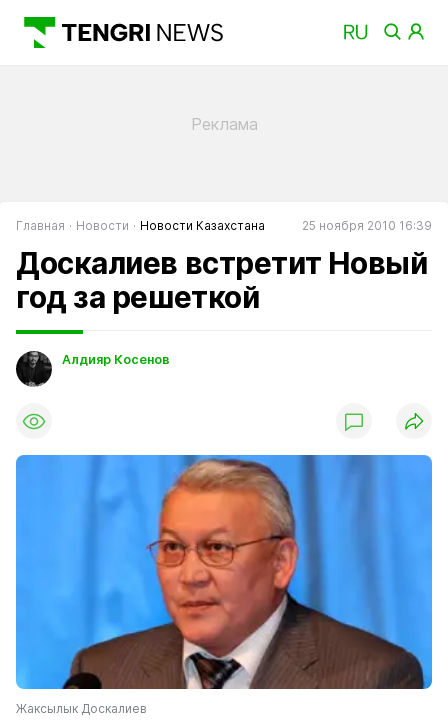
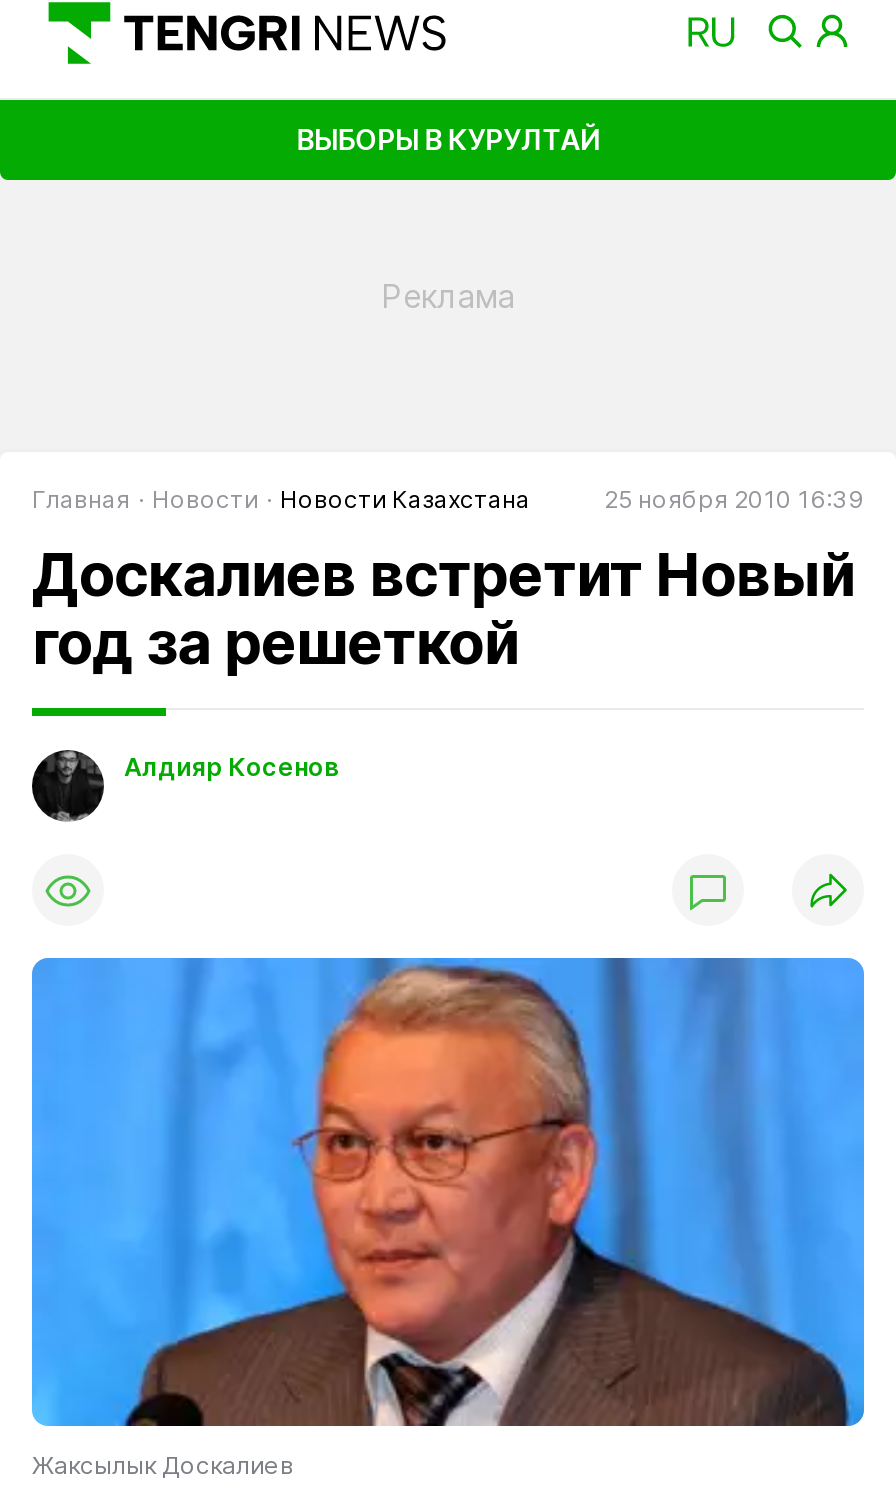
+ ВЫБОРЫ В КУРУЛТАЙ
